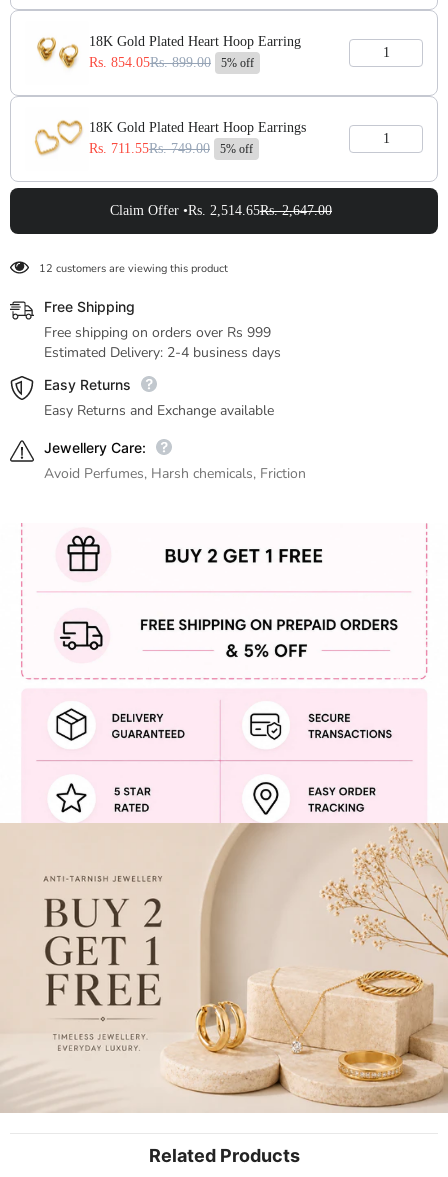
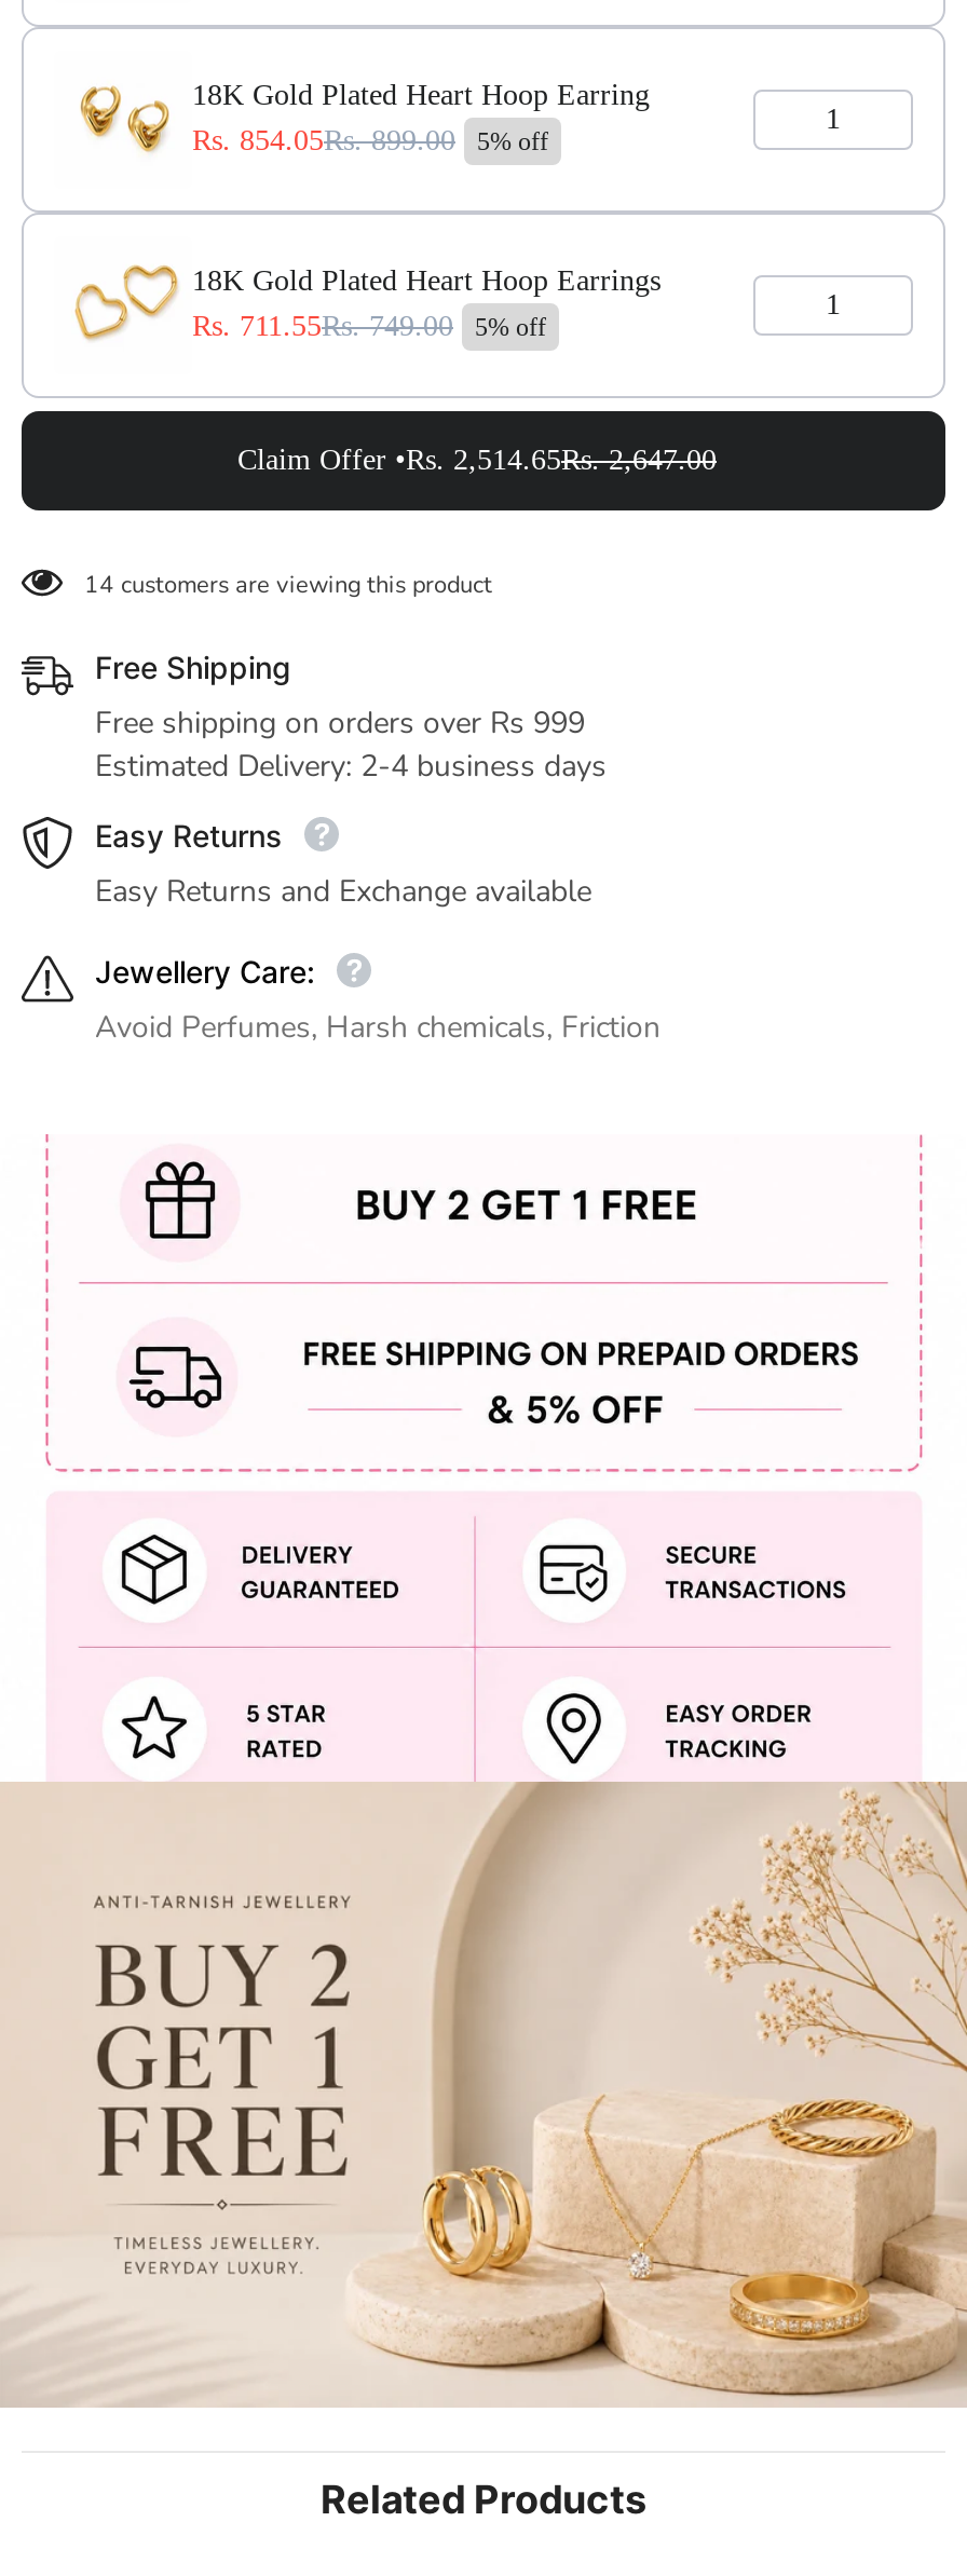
- 12 customers are viewing this product
+ 14 customers are viewing this product
